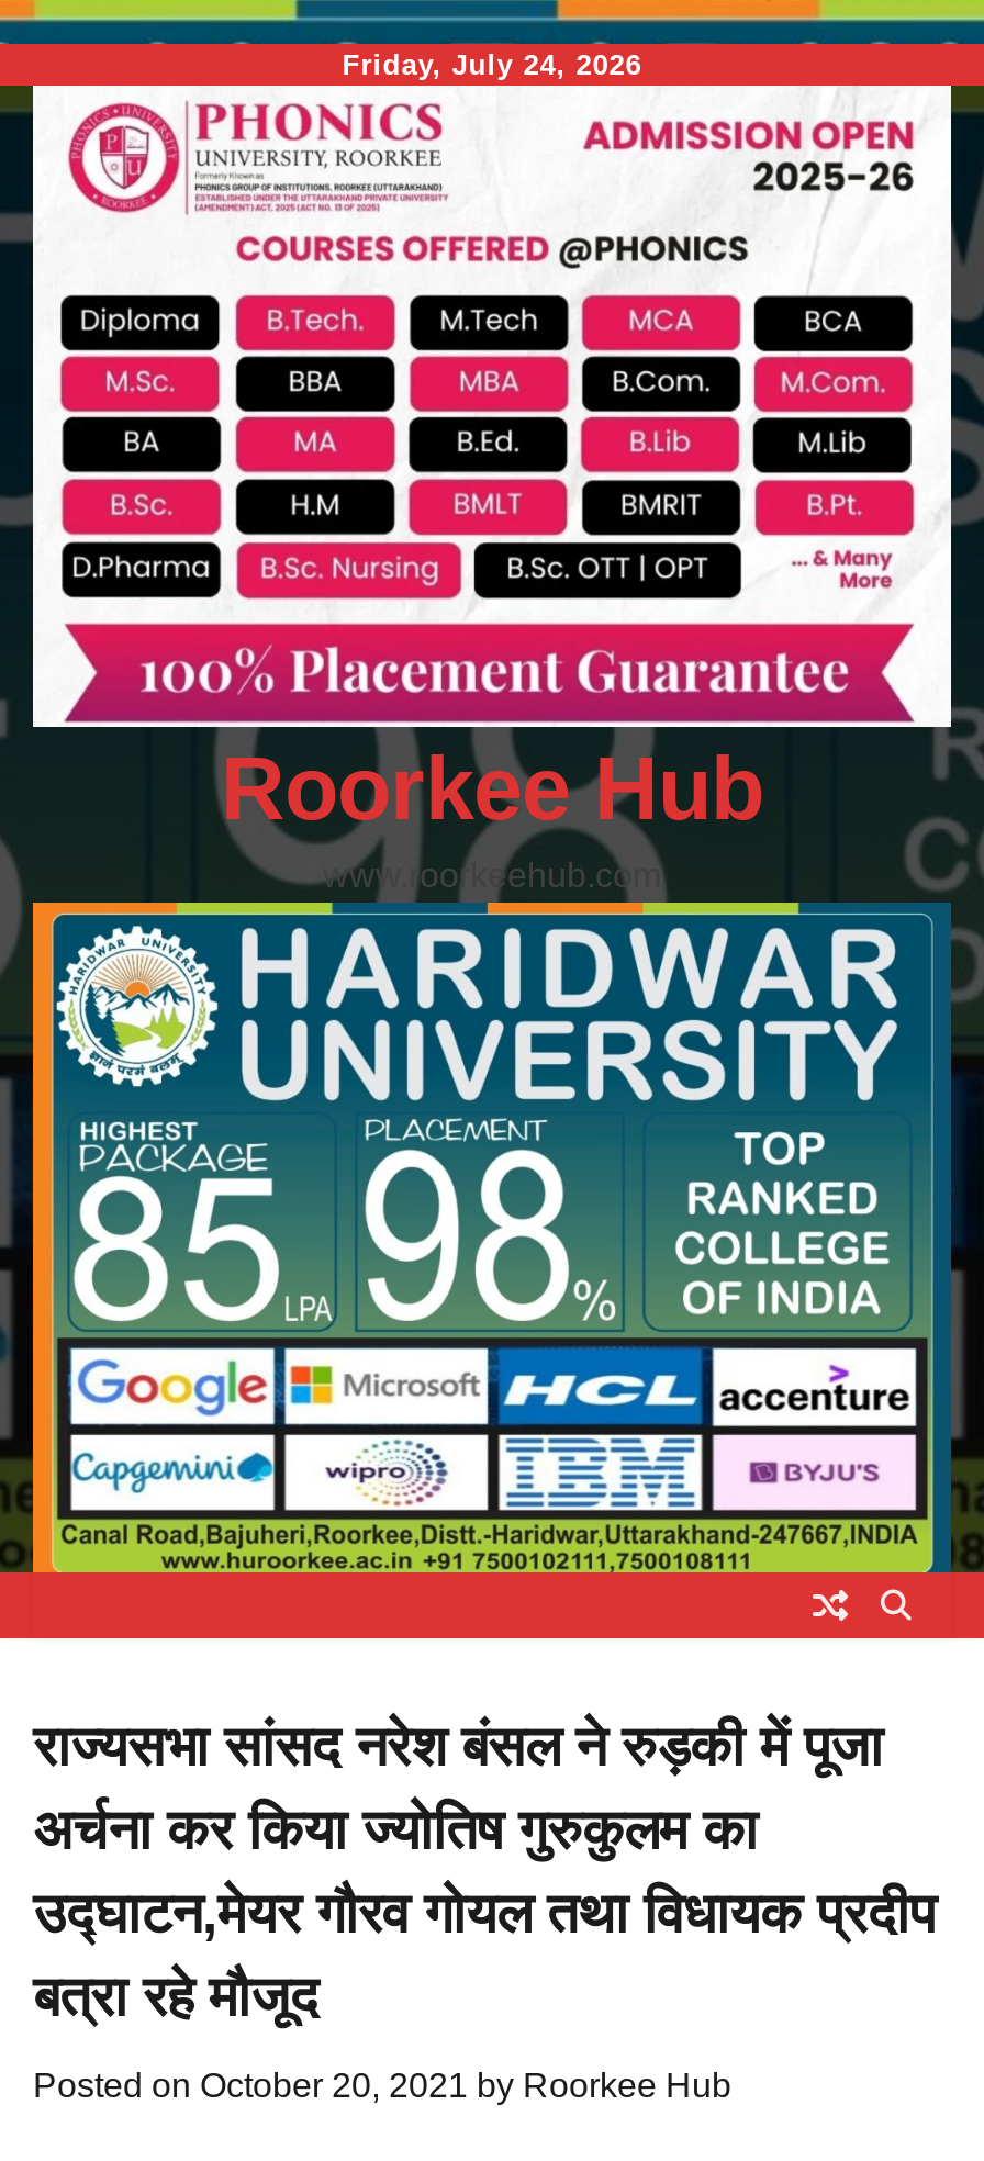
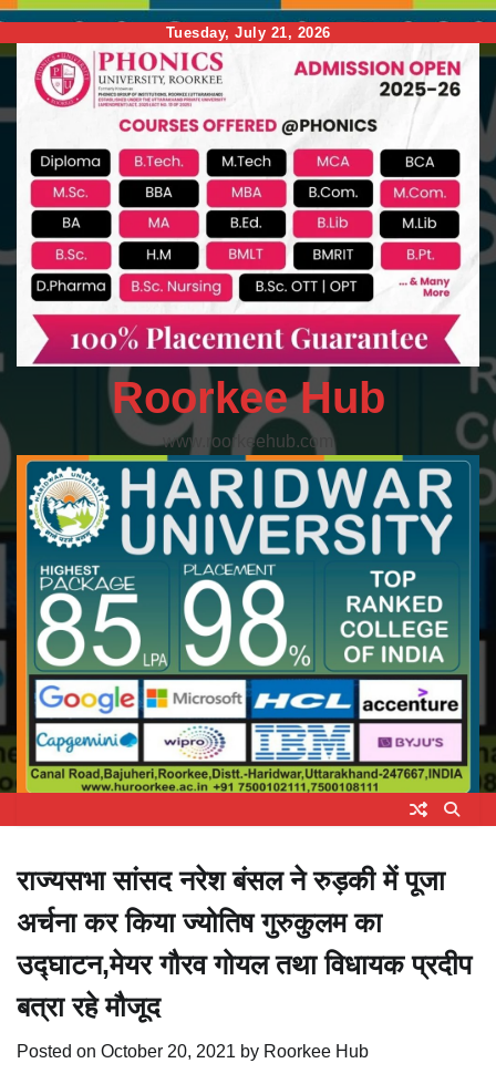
- Friday, July 24, 2026
+ Tuesday, July 21, 2026
